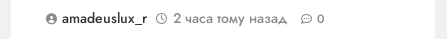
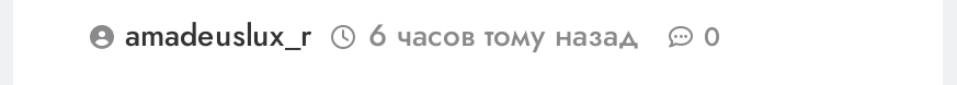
- 2 часа тому назад
+ 6 часов тому назад
